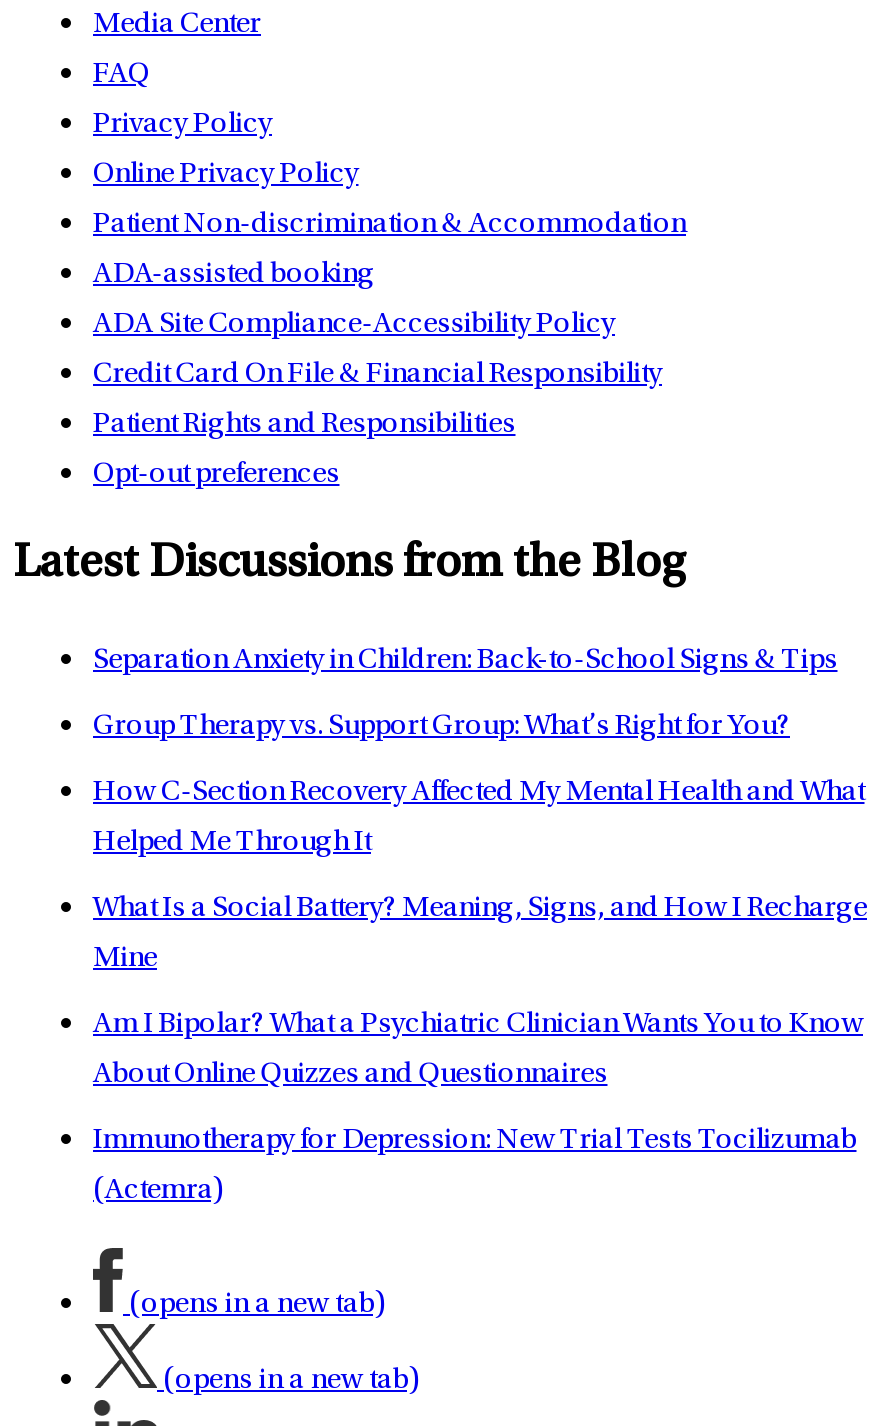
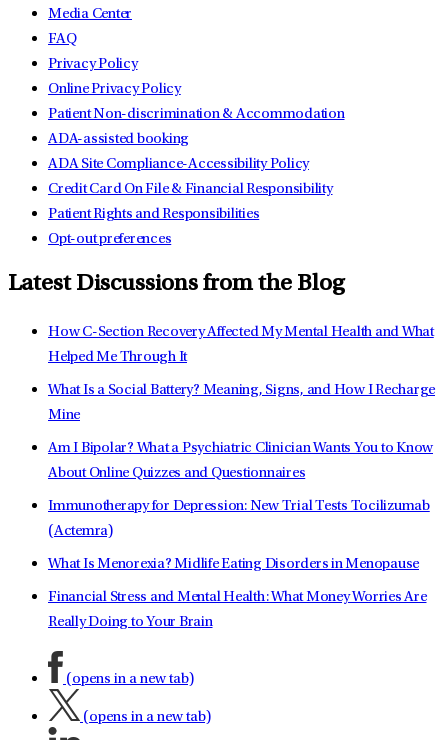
- Separation Anxiety in Children: Back-to-School Signs & Tips
- Group Therapy vs. Support Group: What’s Right for You?

moved up: How C-Section Recovery Affected My Mental Health and What | Helped Me Through It | What Is a Social Battery? Meaning, Signs, and How I Recharge | Mine | Am I Bipolar? What a Psychiatric Clinician Wants You to Know | About Online Quizzes and Questionnaires | Immunotherapy for Depression: New Trial Tests Tocilizumab | (Actemra)

+ What Is Menorexia? Midlife Eating Disorders in Menopause
+ Financial Stress and Mental Health: What Money Worries Are
+ Really Doing to Your Brain
